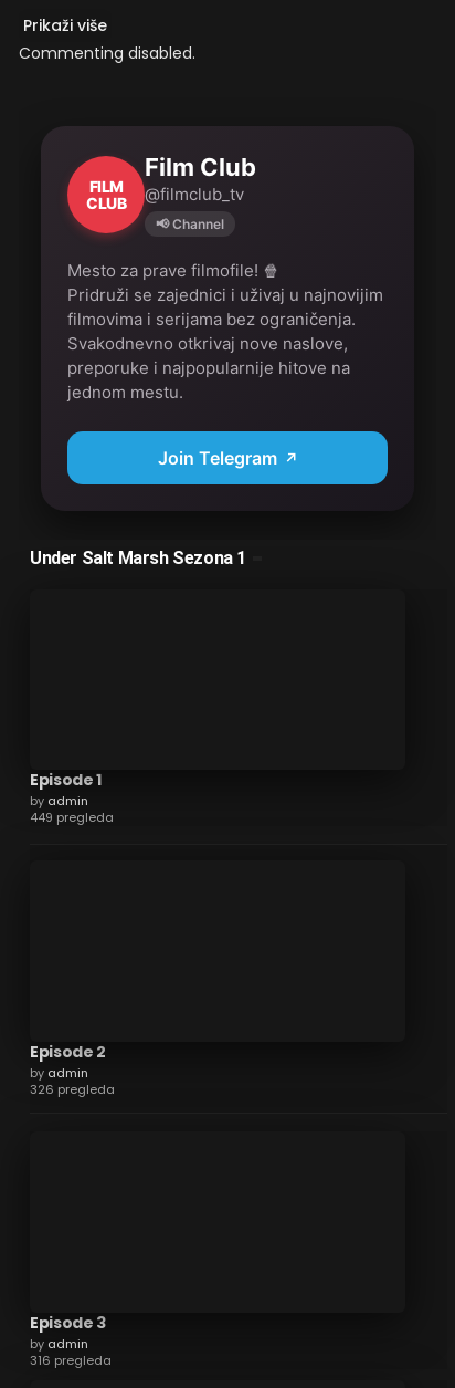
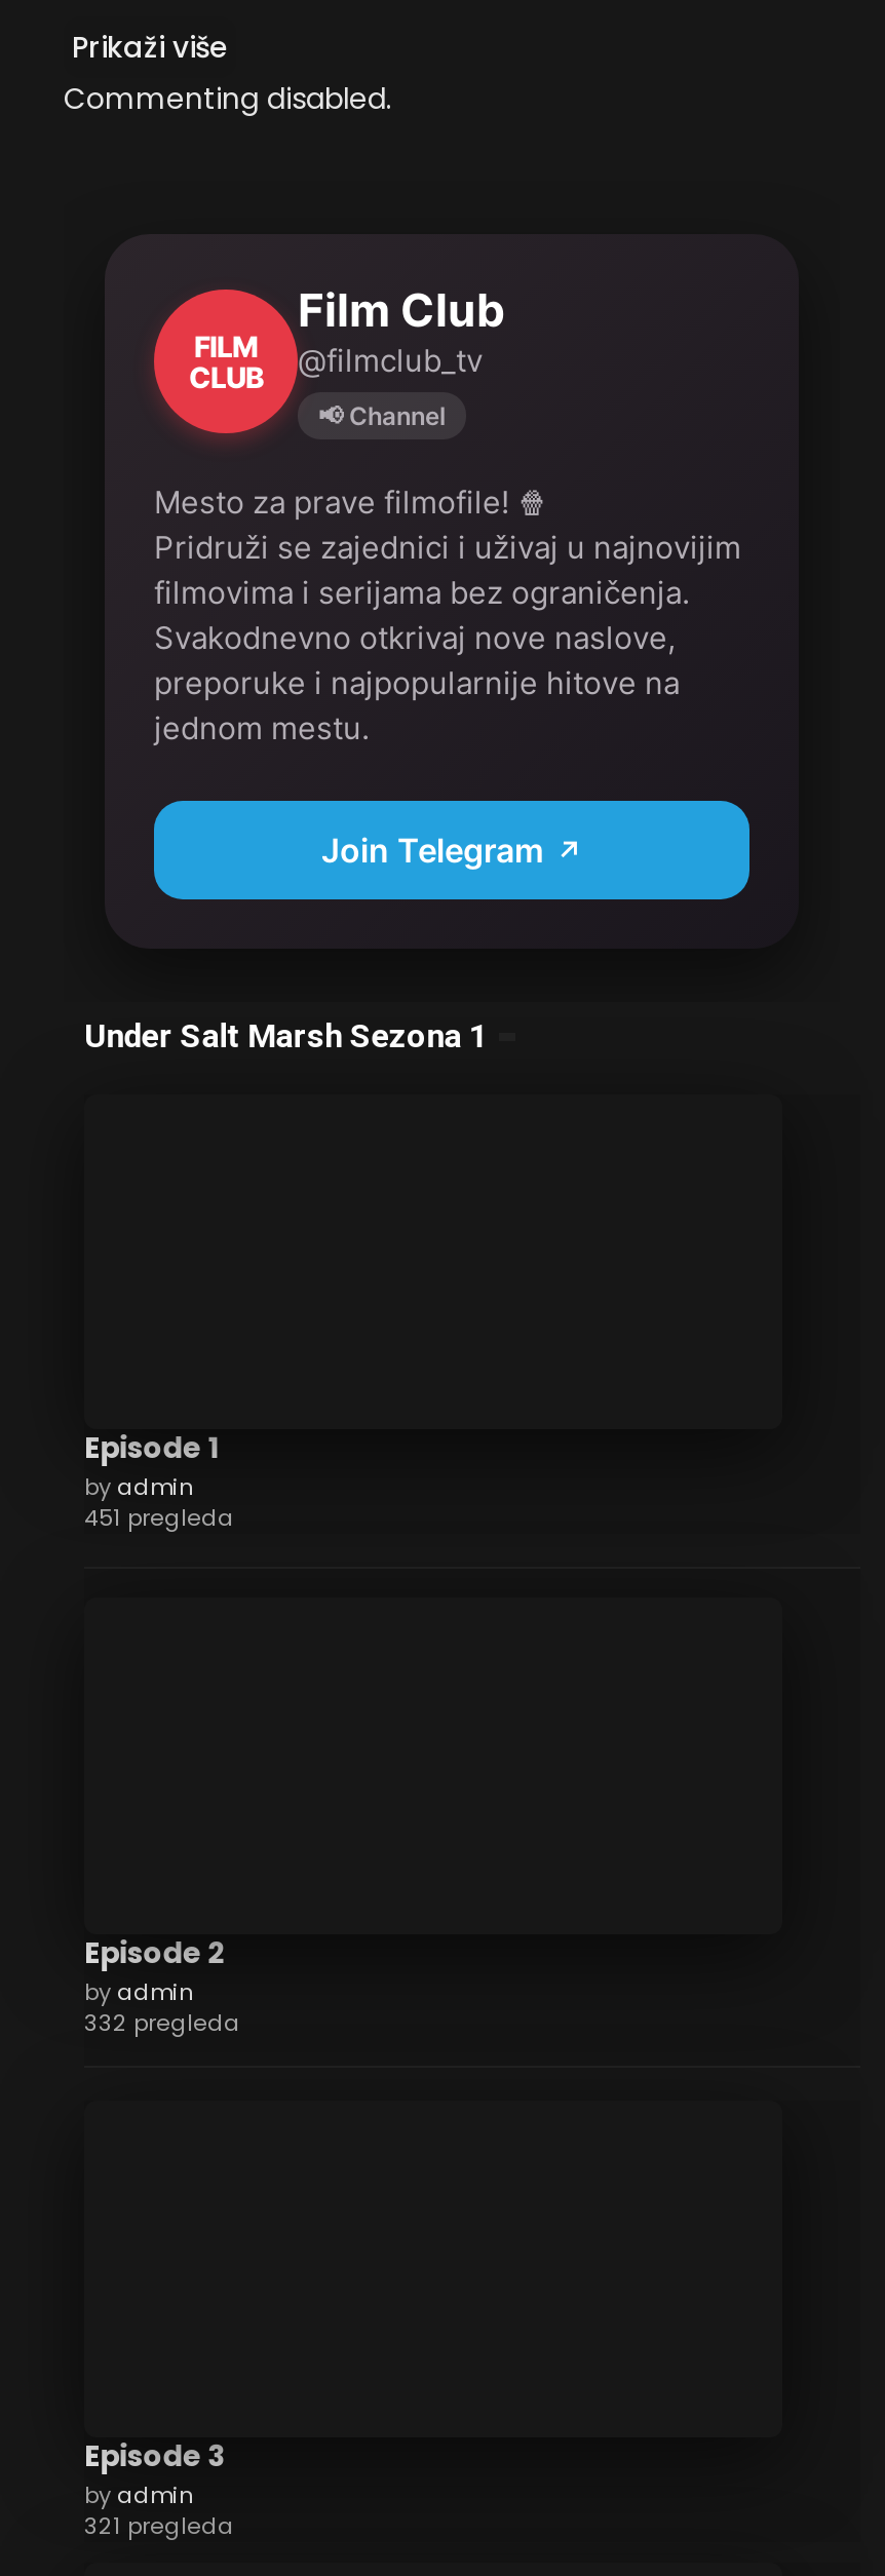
- 449 pregleda
+ 451 pregleda

- 326 pregleda
+ 332 pregleda

- 316 pregleda
+ 321 pregleda
